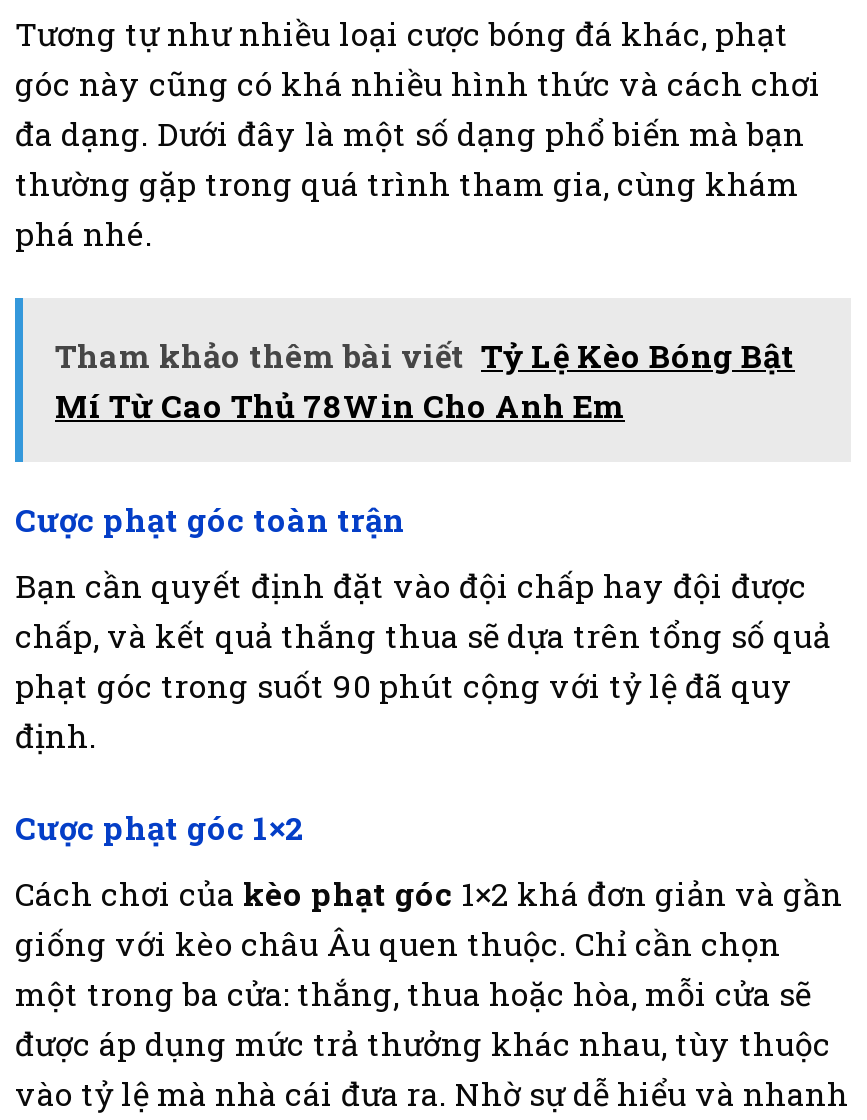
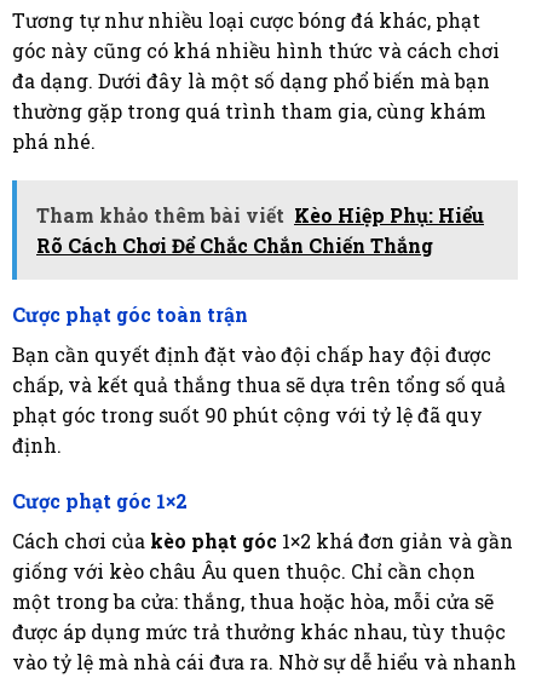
- Tham khảo thêm bài viết Tỷ Lệ Kèo Bóng Bật
- Mí Từ Cao Thủ 78Win Cho Anh Em
+ Tham khảo thêm bài viết Kèo Hiệp Phụ: Hiểu
+ Rõ Cách Chơi Để Chắc Chắn Chiến Thắng
